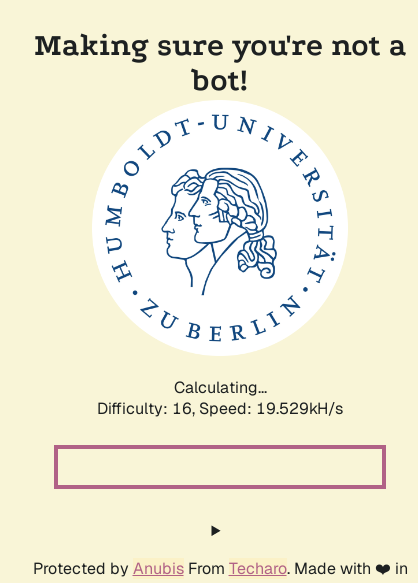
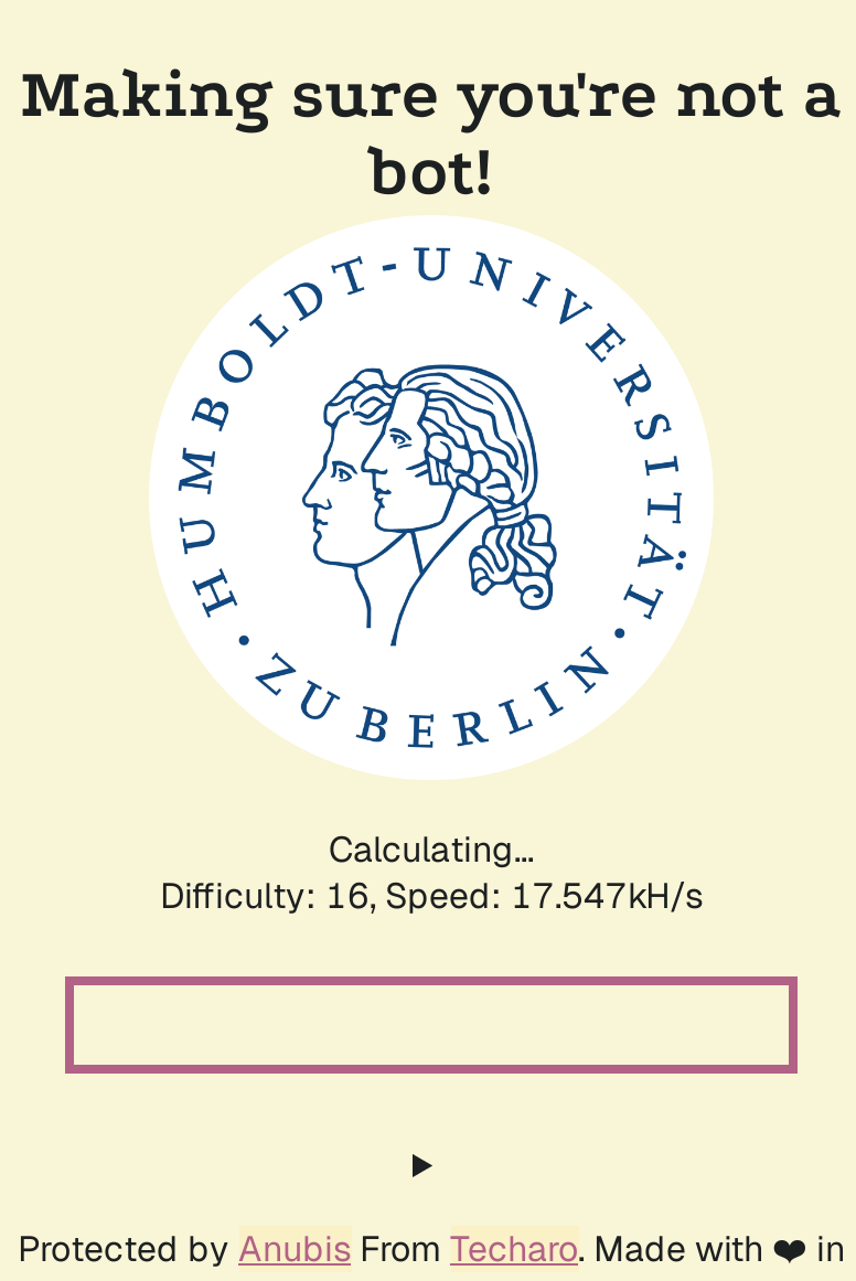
- Difficulty: 16, Speed: 19.529kH/s
+ Difficulty: 16, Speed: 17.547kH/s
